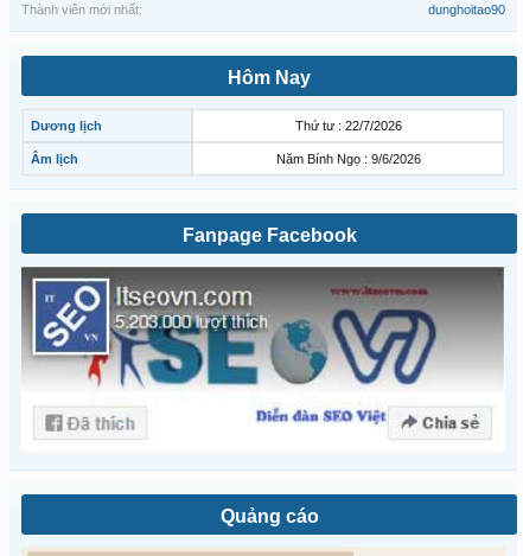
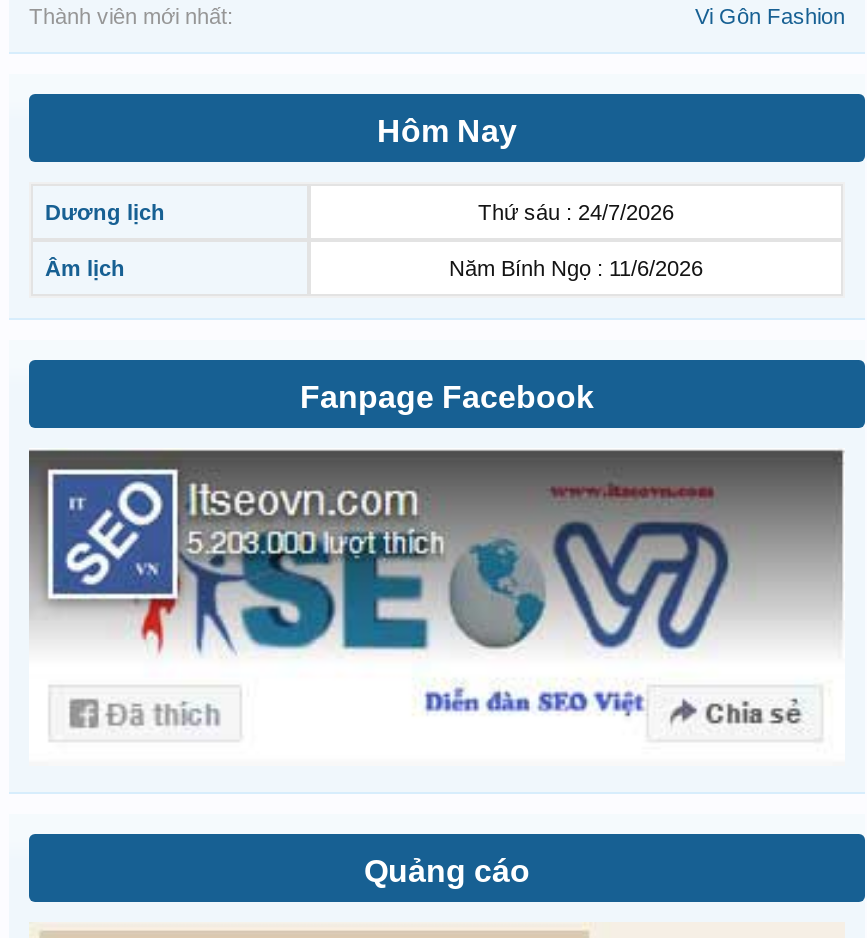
- dunghoitao90
+ Vi Gôn Fashion

- Thứ tư : 22/7/2026
+ Thứ sáu : 24/7/2026

- Năm Bính Ngọ : 9/6/2026
+ Năm Bính Ngọ : 11/6/2026
